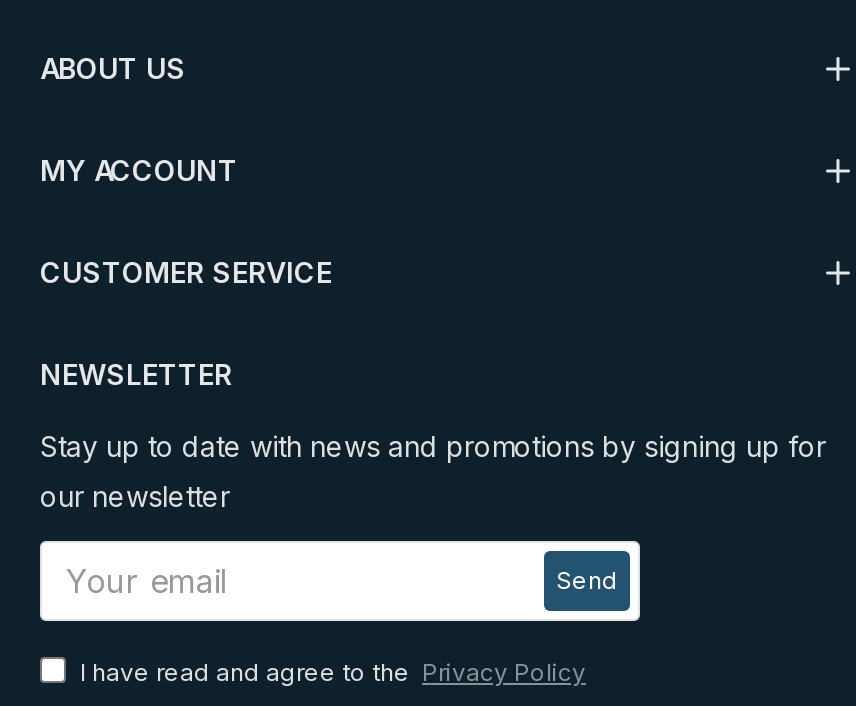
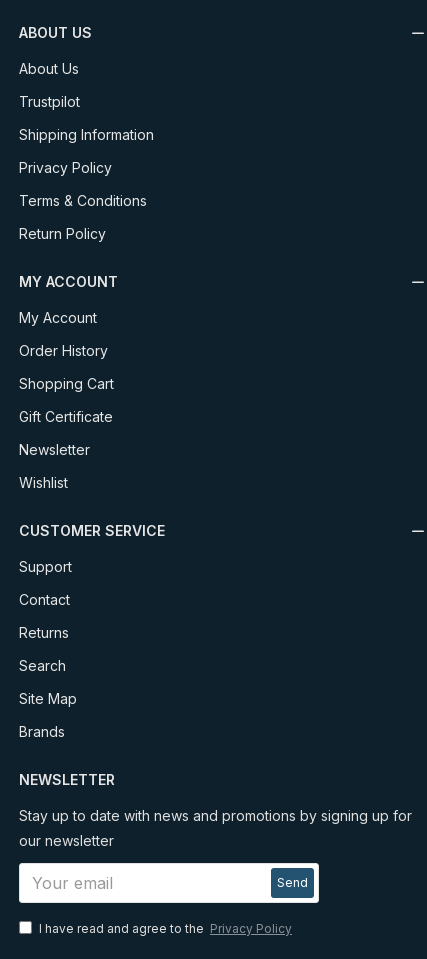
+ About Us
+ Trustpilot
+ Shipping Information
+ Privacy Policy
+ Terms & Conditions
+ Return Policy

+ My Account
+ Order History
+ Shopping Cart
+ Gift Certificate
+ Newsletter
+ Wishlist

+ Support
+ Contact
+ Returns
+ Search
+ Site Map
+ Brands
